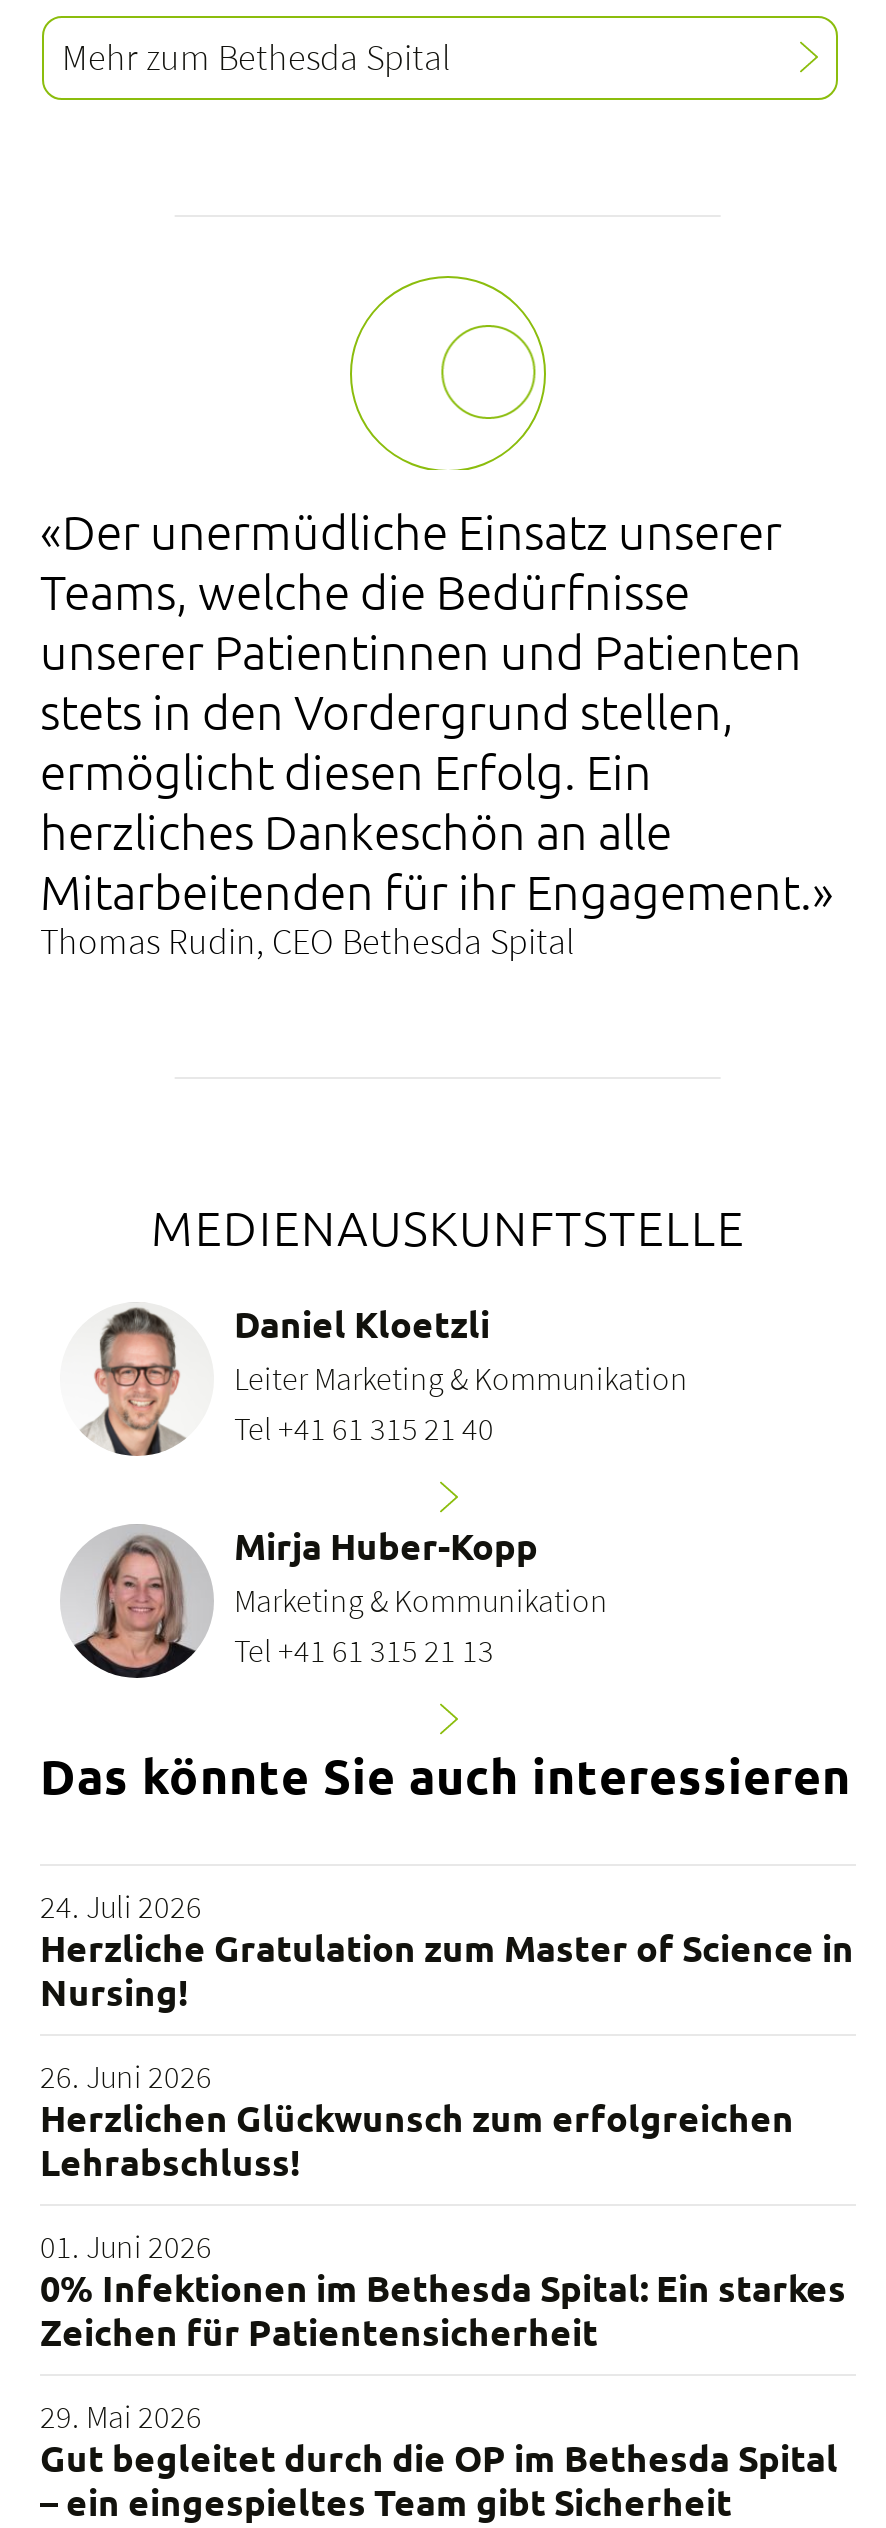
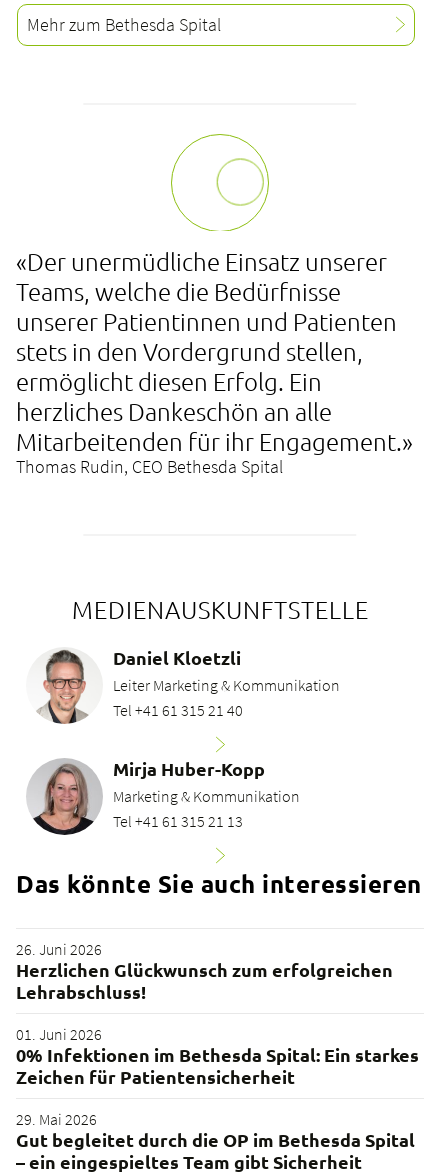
- 24. Juli 2026
- Herzliche Gratulation zum Master of Science in
- Nursing!
